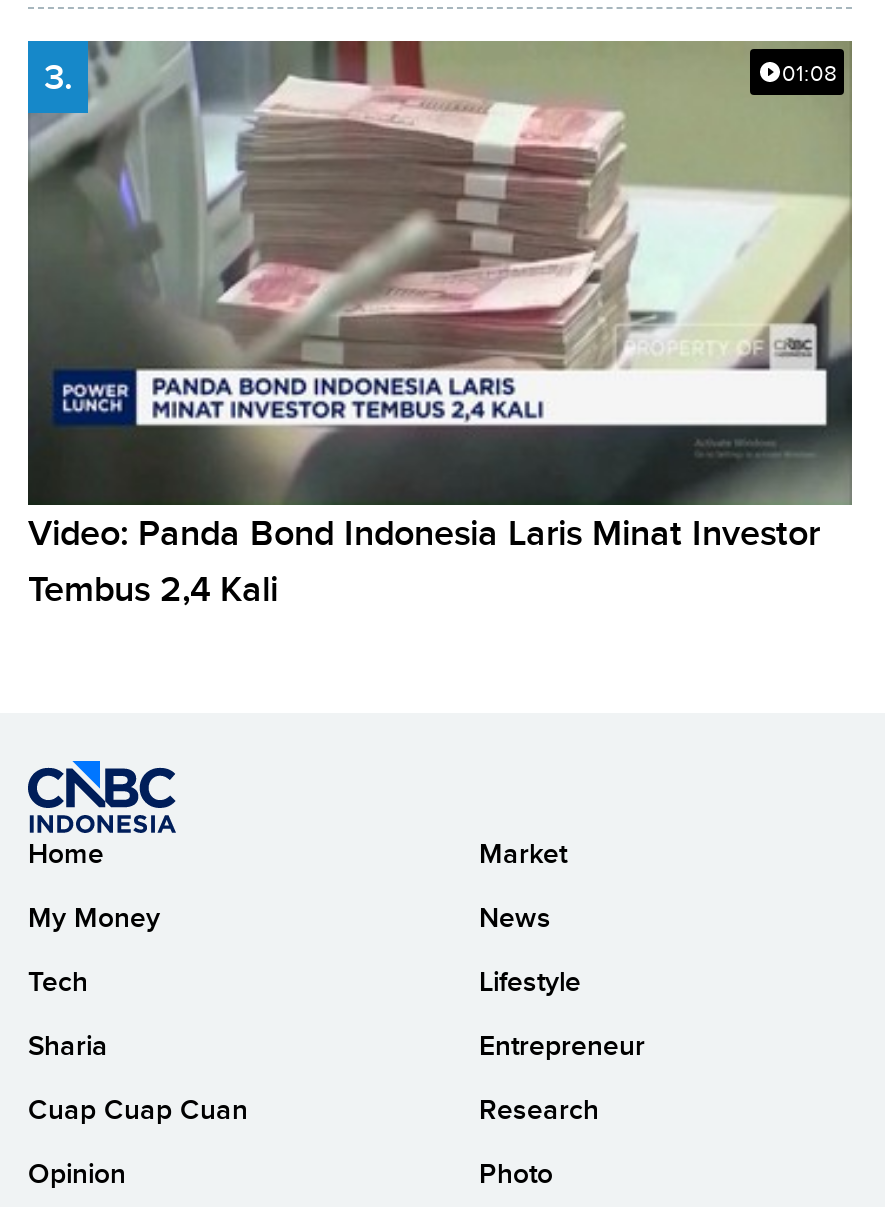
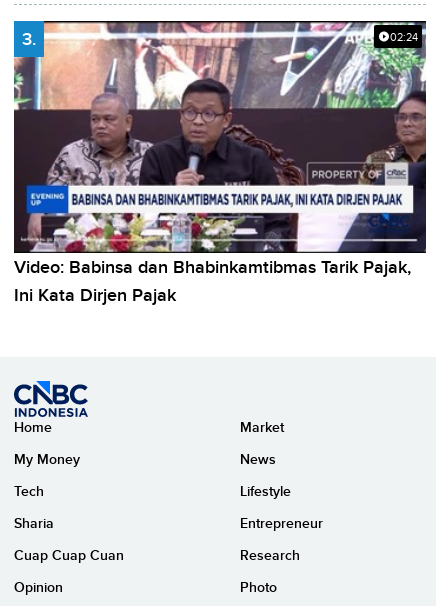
- [image]
- 01:08
+ [image]
+ 02:24

- Video: Panda Bond Indonesia Laris Minat Investor
- Tembus 2,4 Kali
+ Video: Babinsa dan Bhabinkamtibmas Tarik Pajak,
+ Ini Kata Dirjen Pajak
